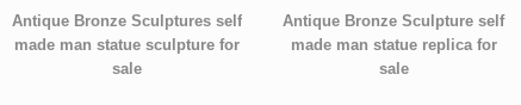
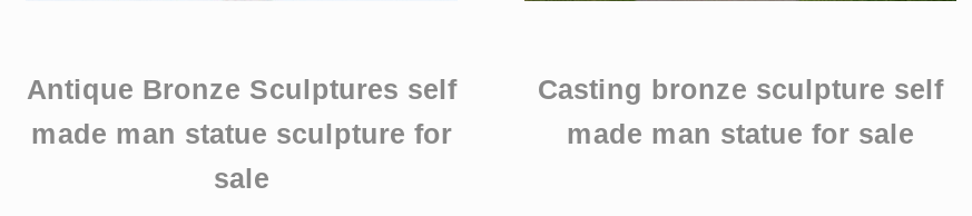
- Antique Bronze Sculpture self
- made man statue replica for
- sale
+ Casting bronze sculpture self
+ made man statue for sale
